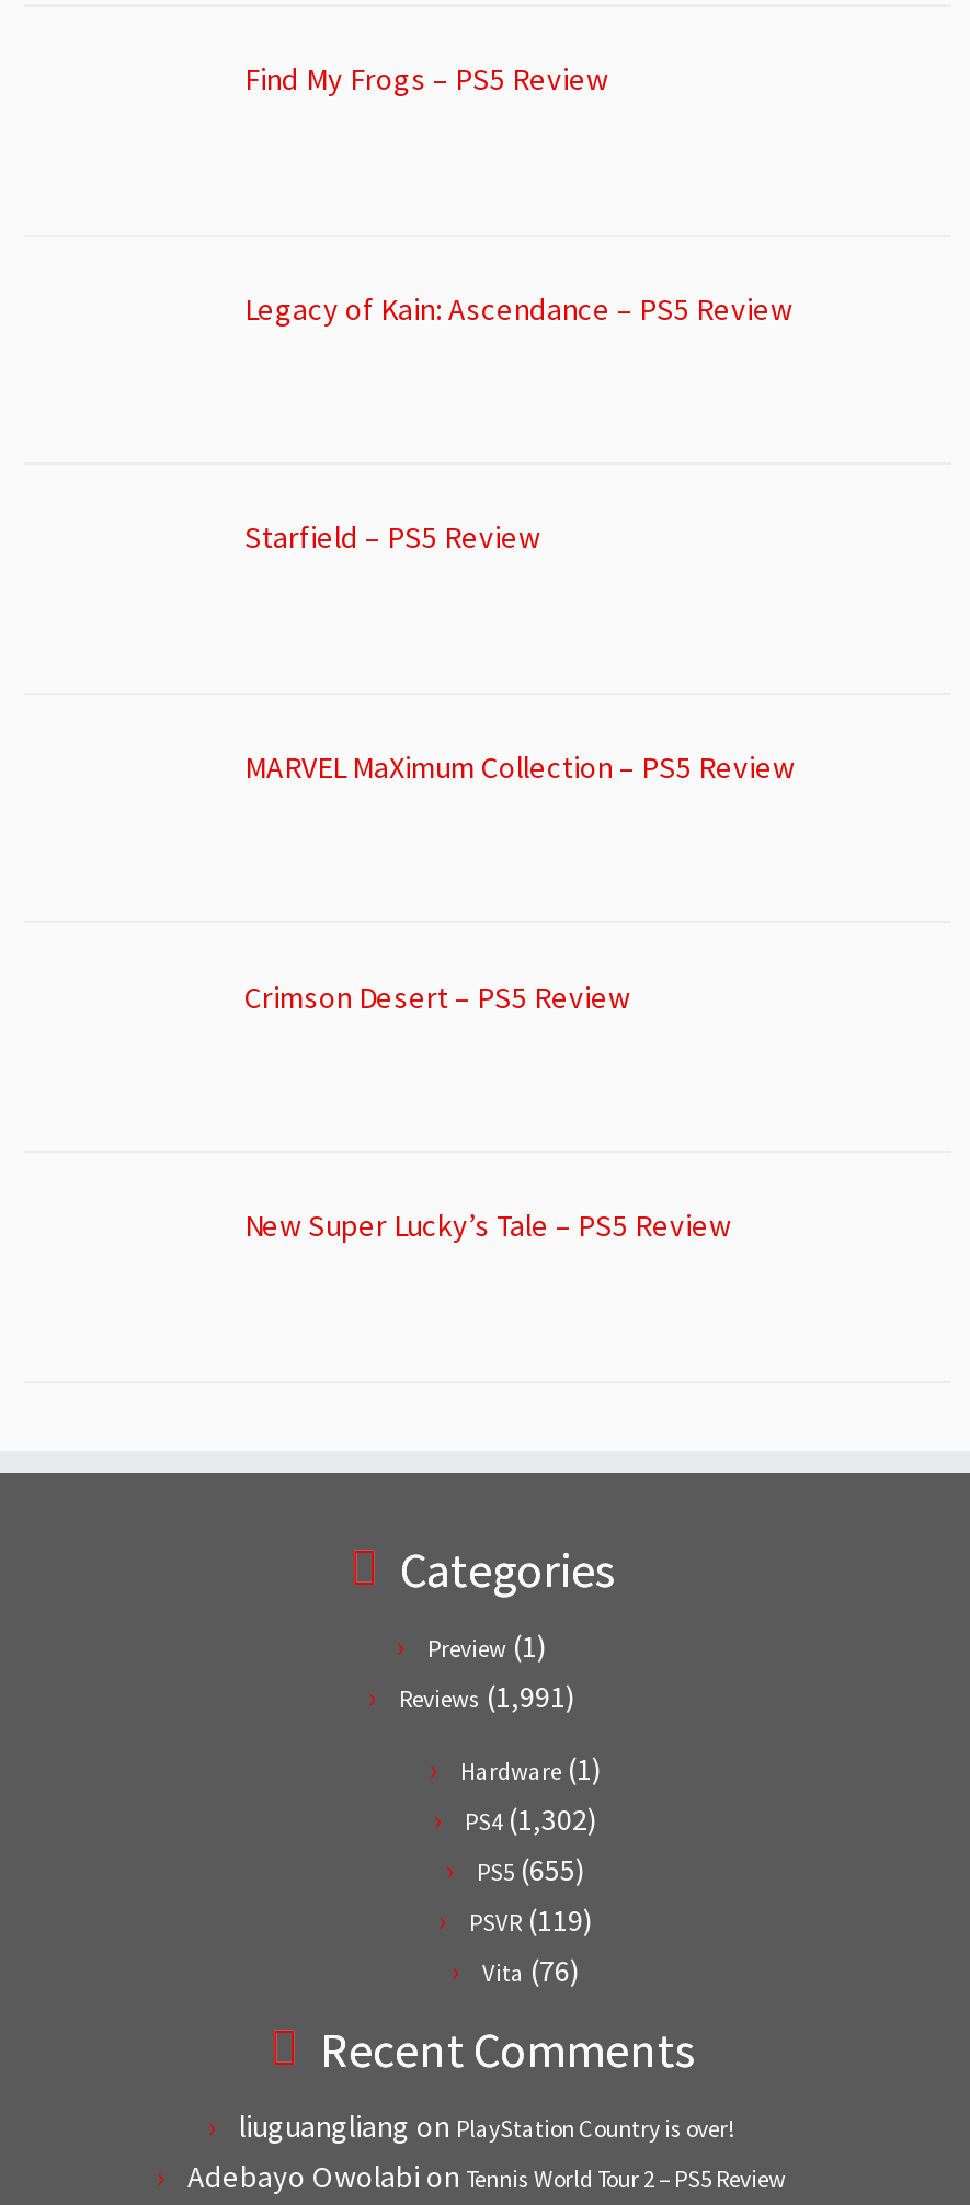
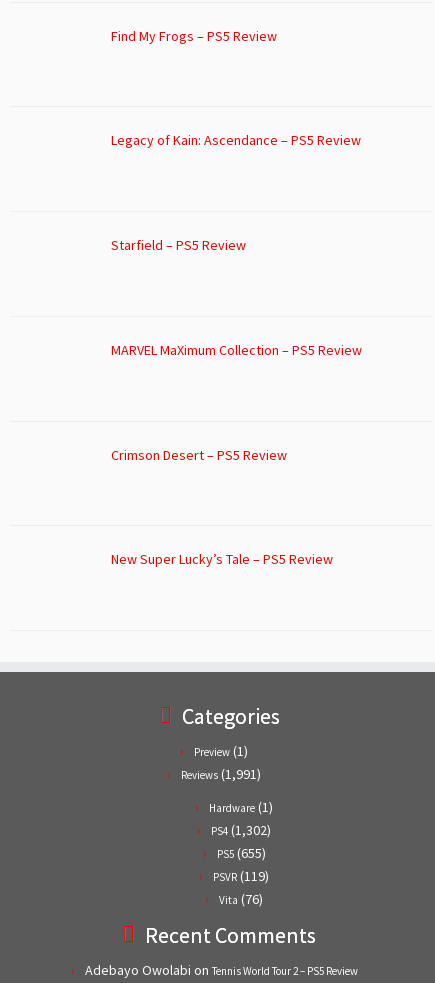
- liuguangliang on PlayStation Country is over!
